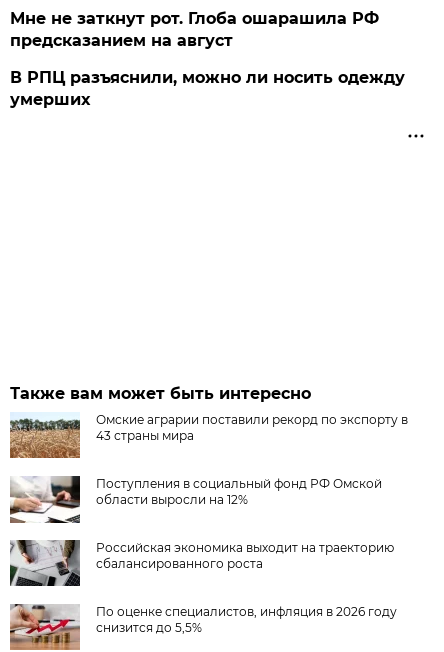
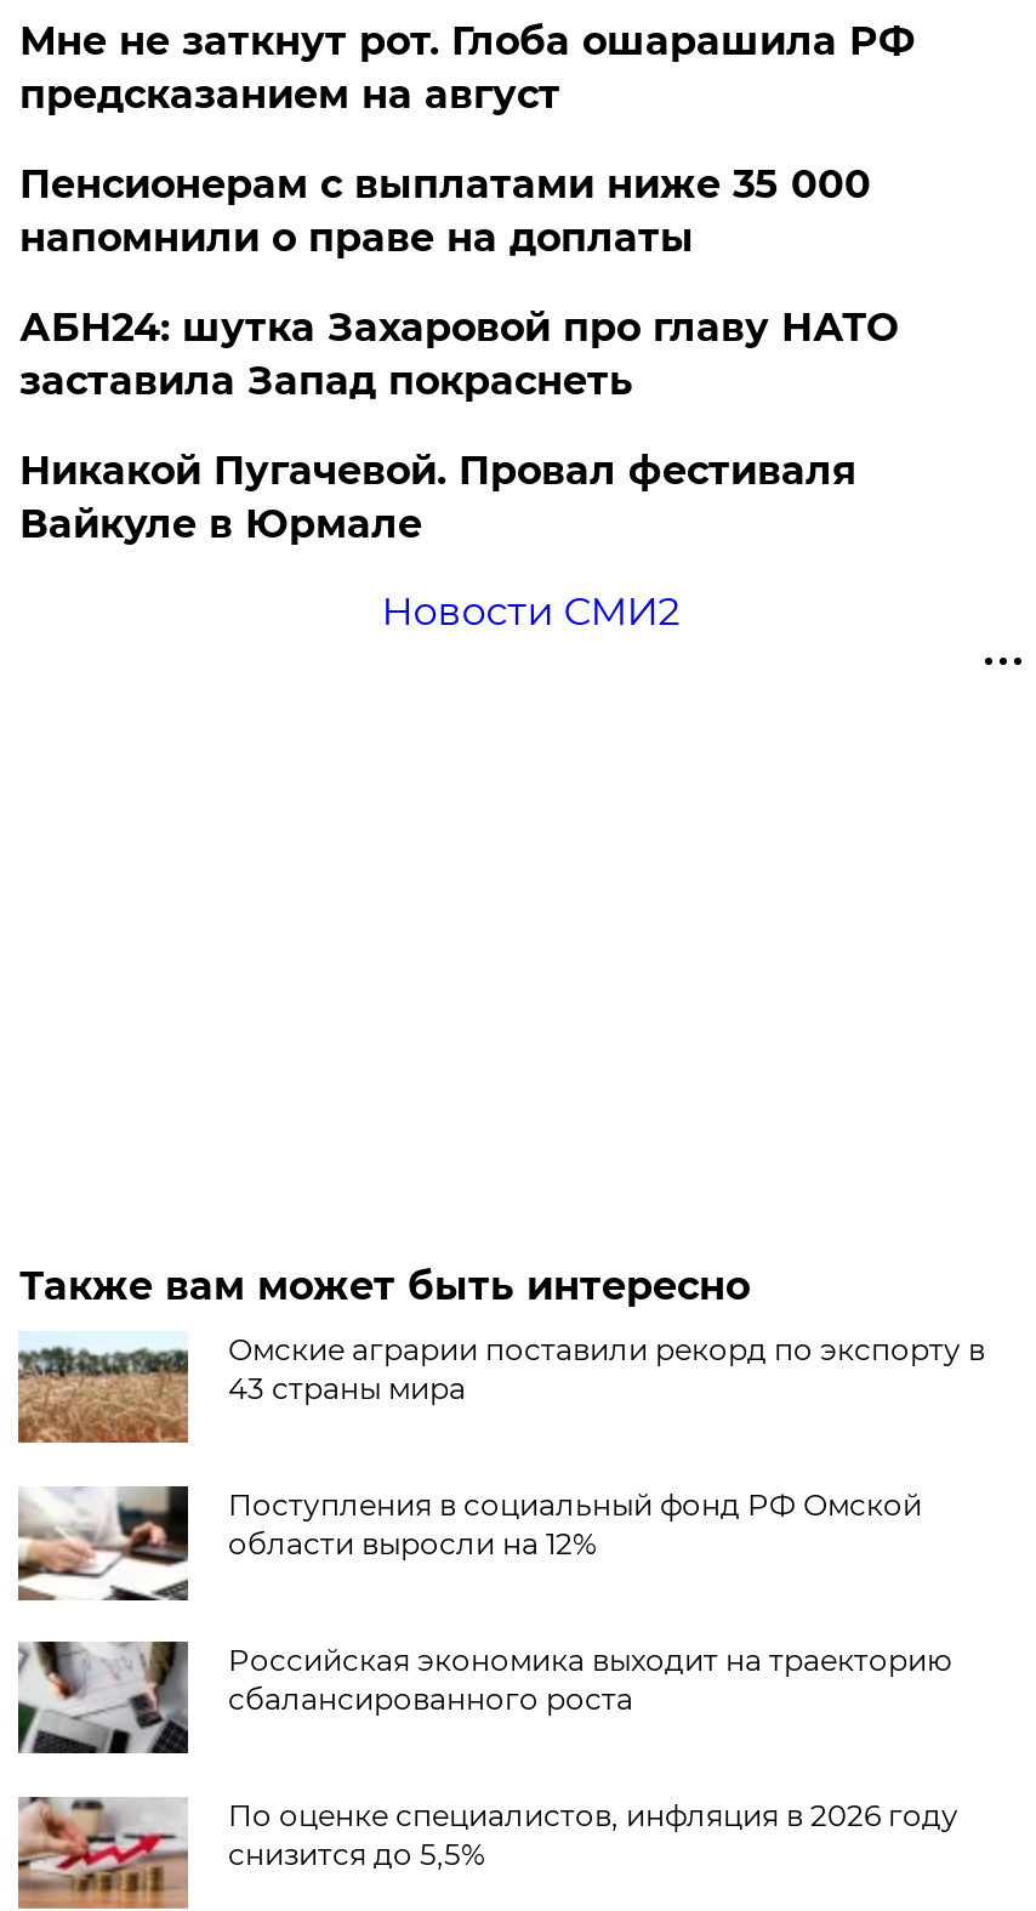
- В РПЦ разъяснили, можно ли носить одежду
- умерших
+ Пенсионерам с выплатами ниже 35 000
+ напомнили о праве на доплаты
+ АБН24: шутка Захаровой про главу НАТО
+ заставила Запад покраснеть
+ Никакой Пугачевой. Провал фестиваля
+ Вайкуле в Юрмале
+ Новости СМИ2
